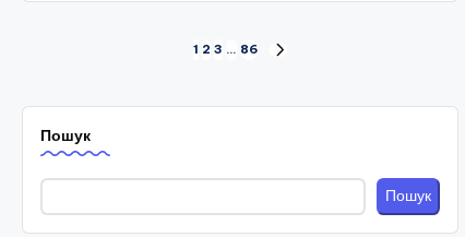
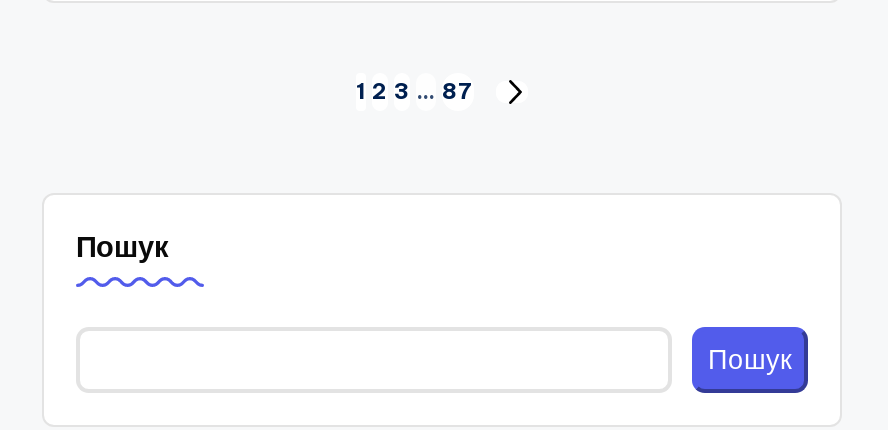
- 1 2 3 … 86
+ 1 2 3 … 87
